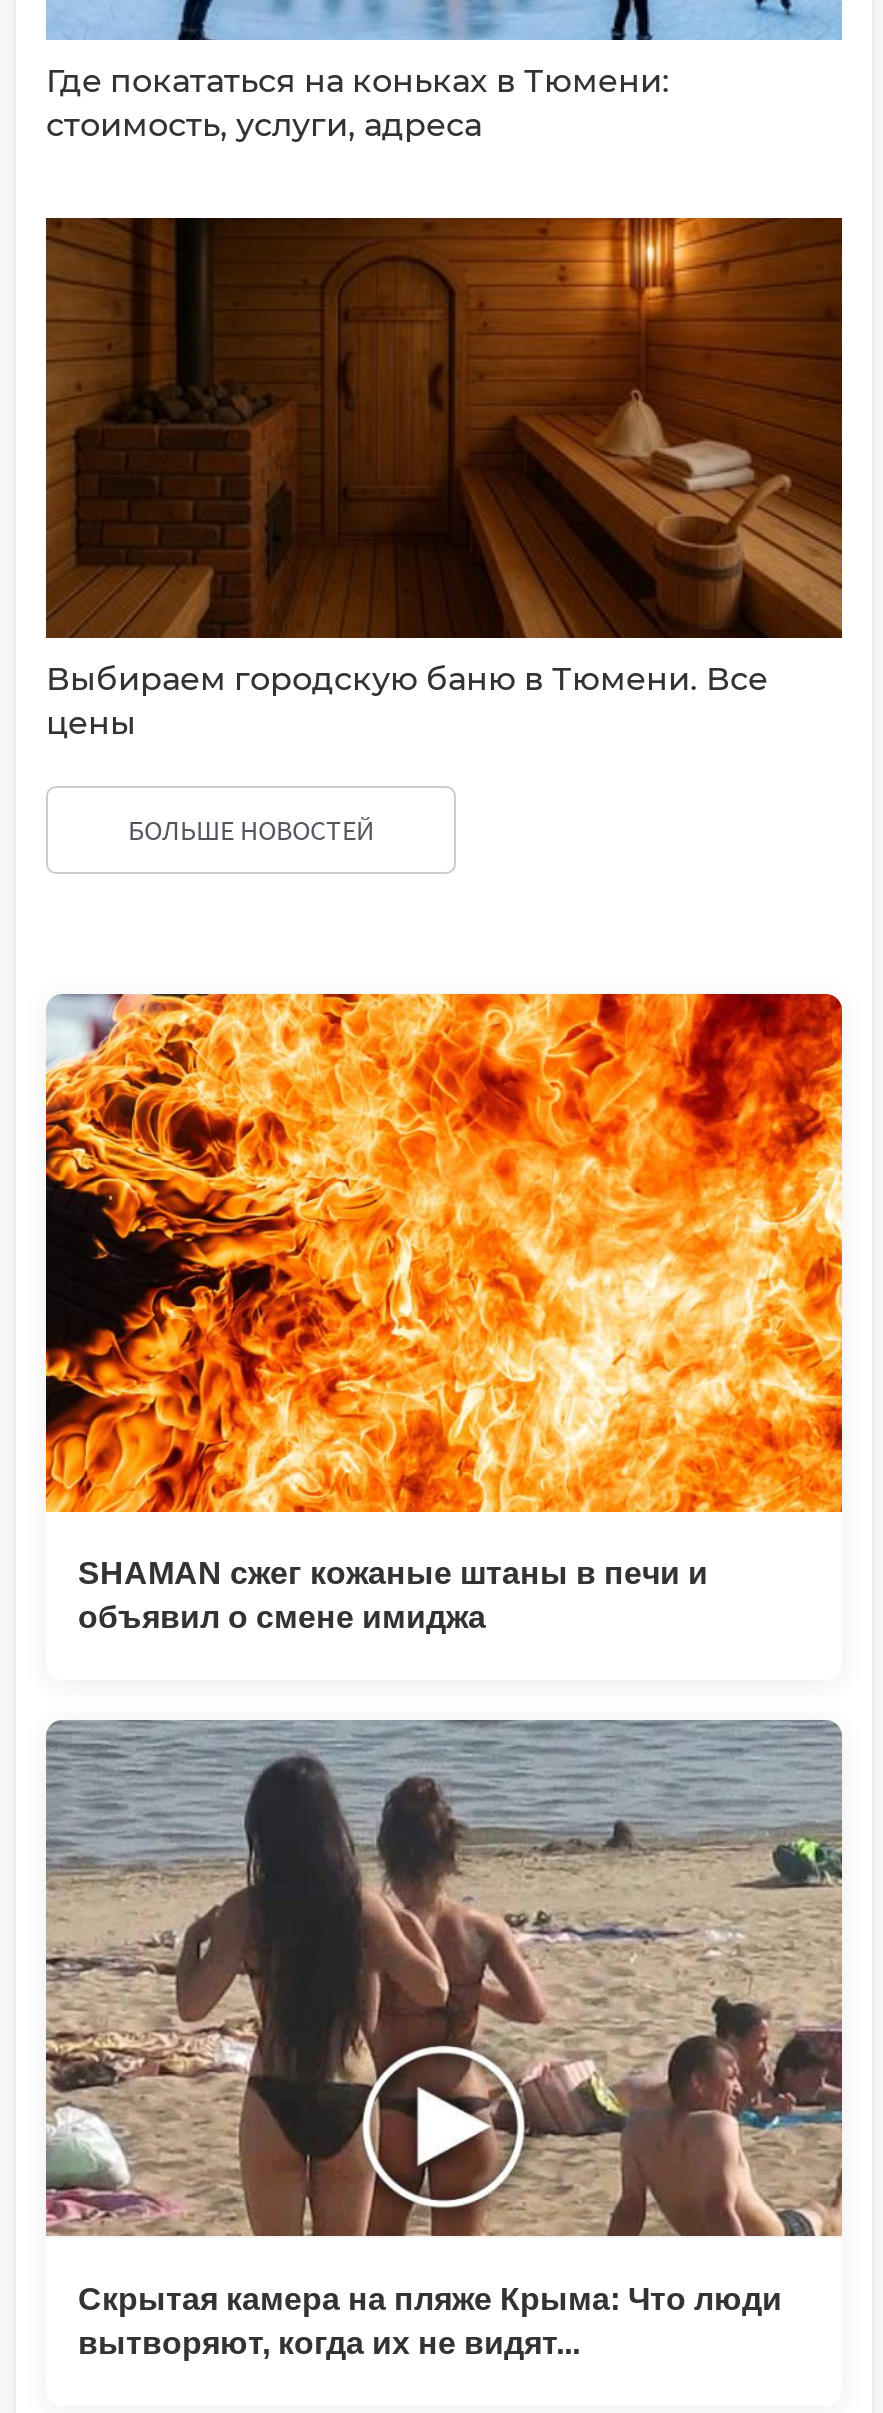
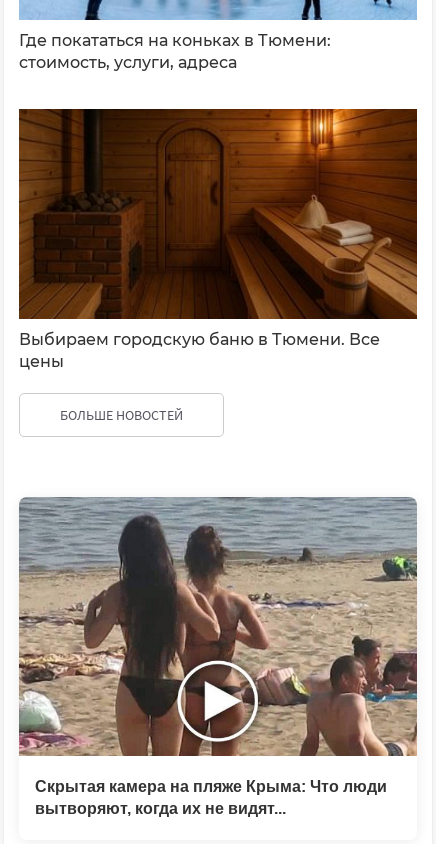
- [image]
- SHAMAN сжег кожаные штаны в печи и
- объявил о смене имиджа
